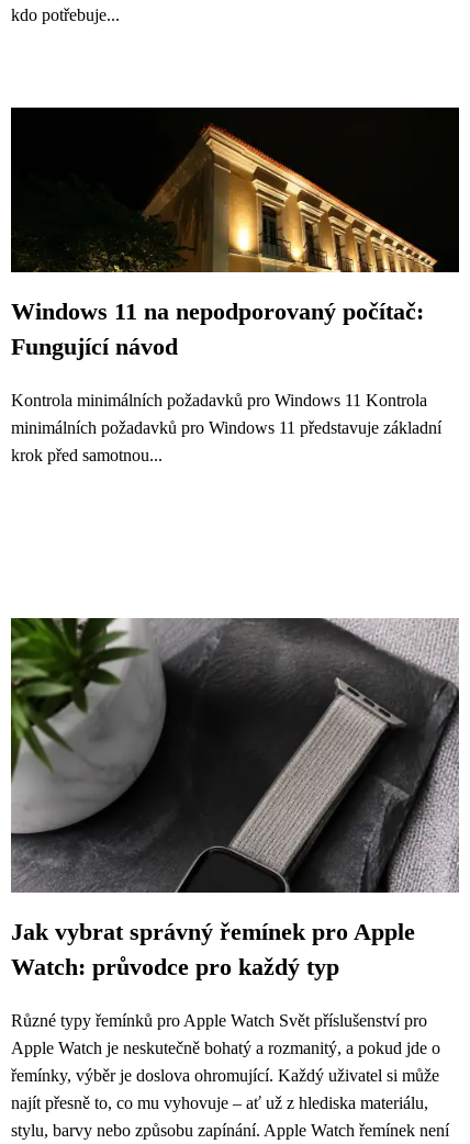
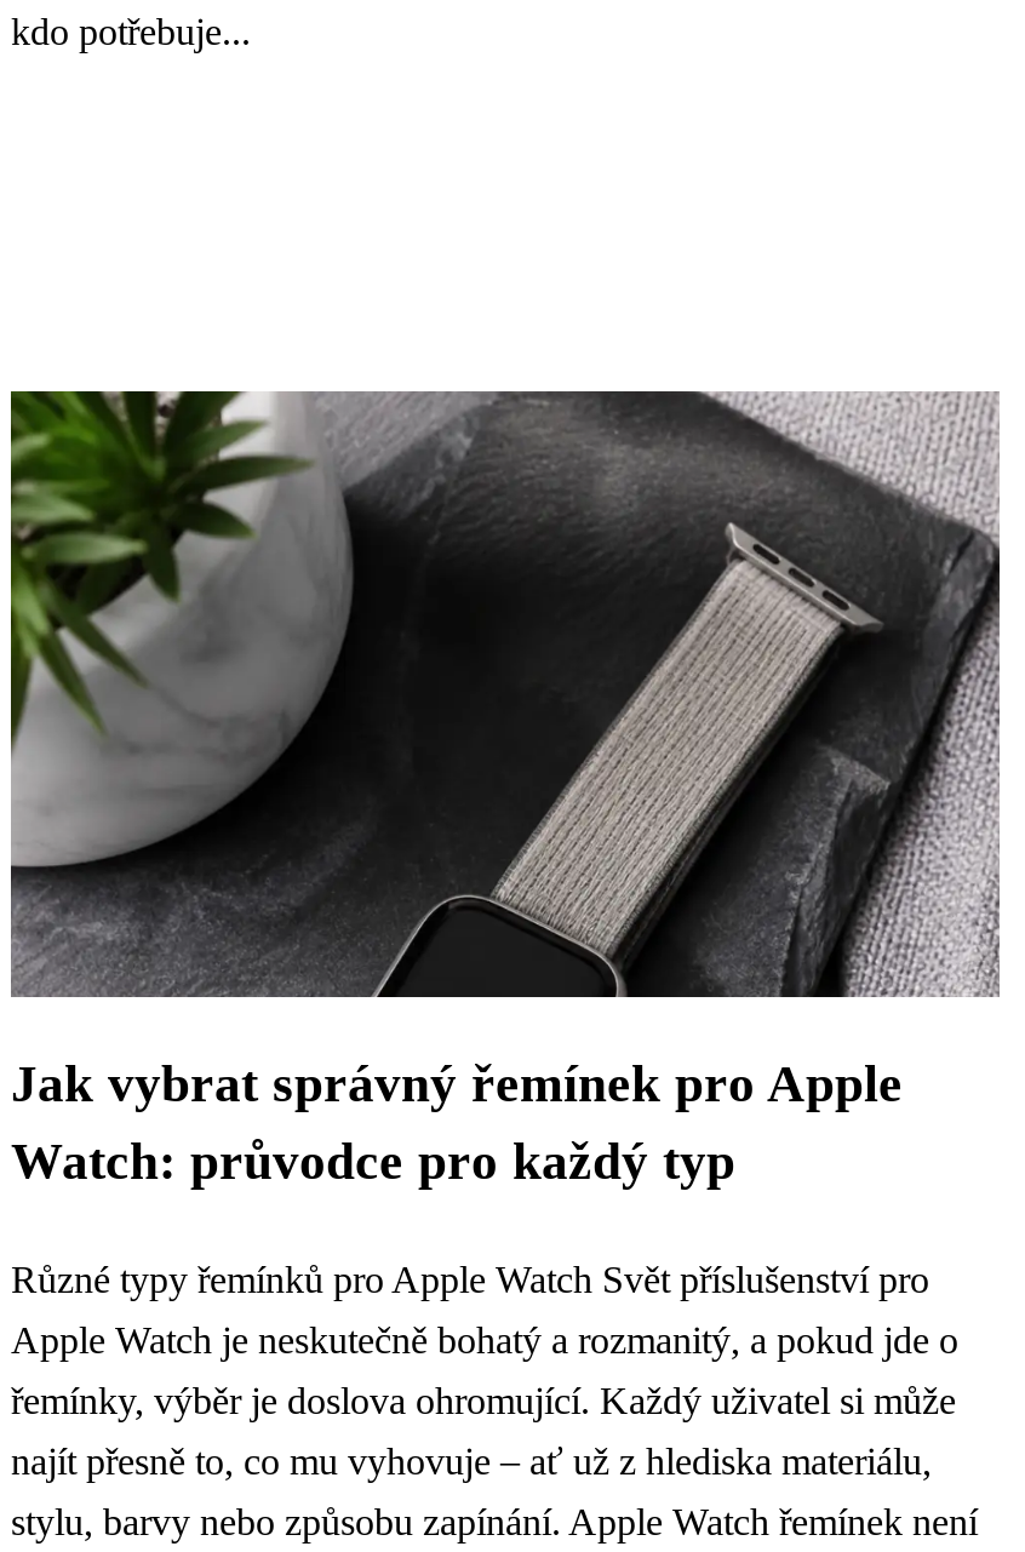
- [image]
- Windows 11 na nepodporovaný počítač:
- Fungující návod
- Kontrola minimálních požadavků pro Windows 11 Kontrola
- minimálních požadavků pro Windows 11 představuje základní
- krok před samotnou...
